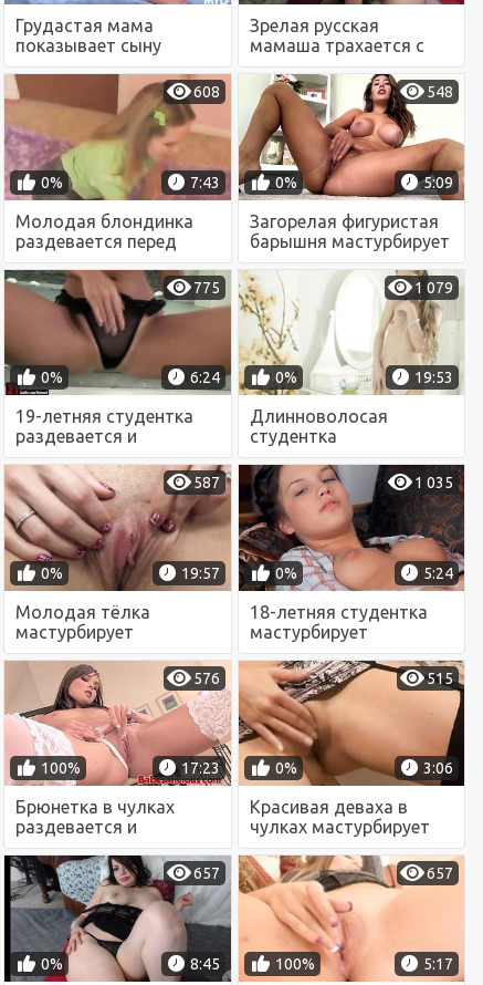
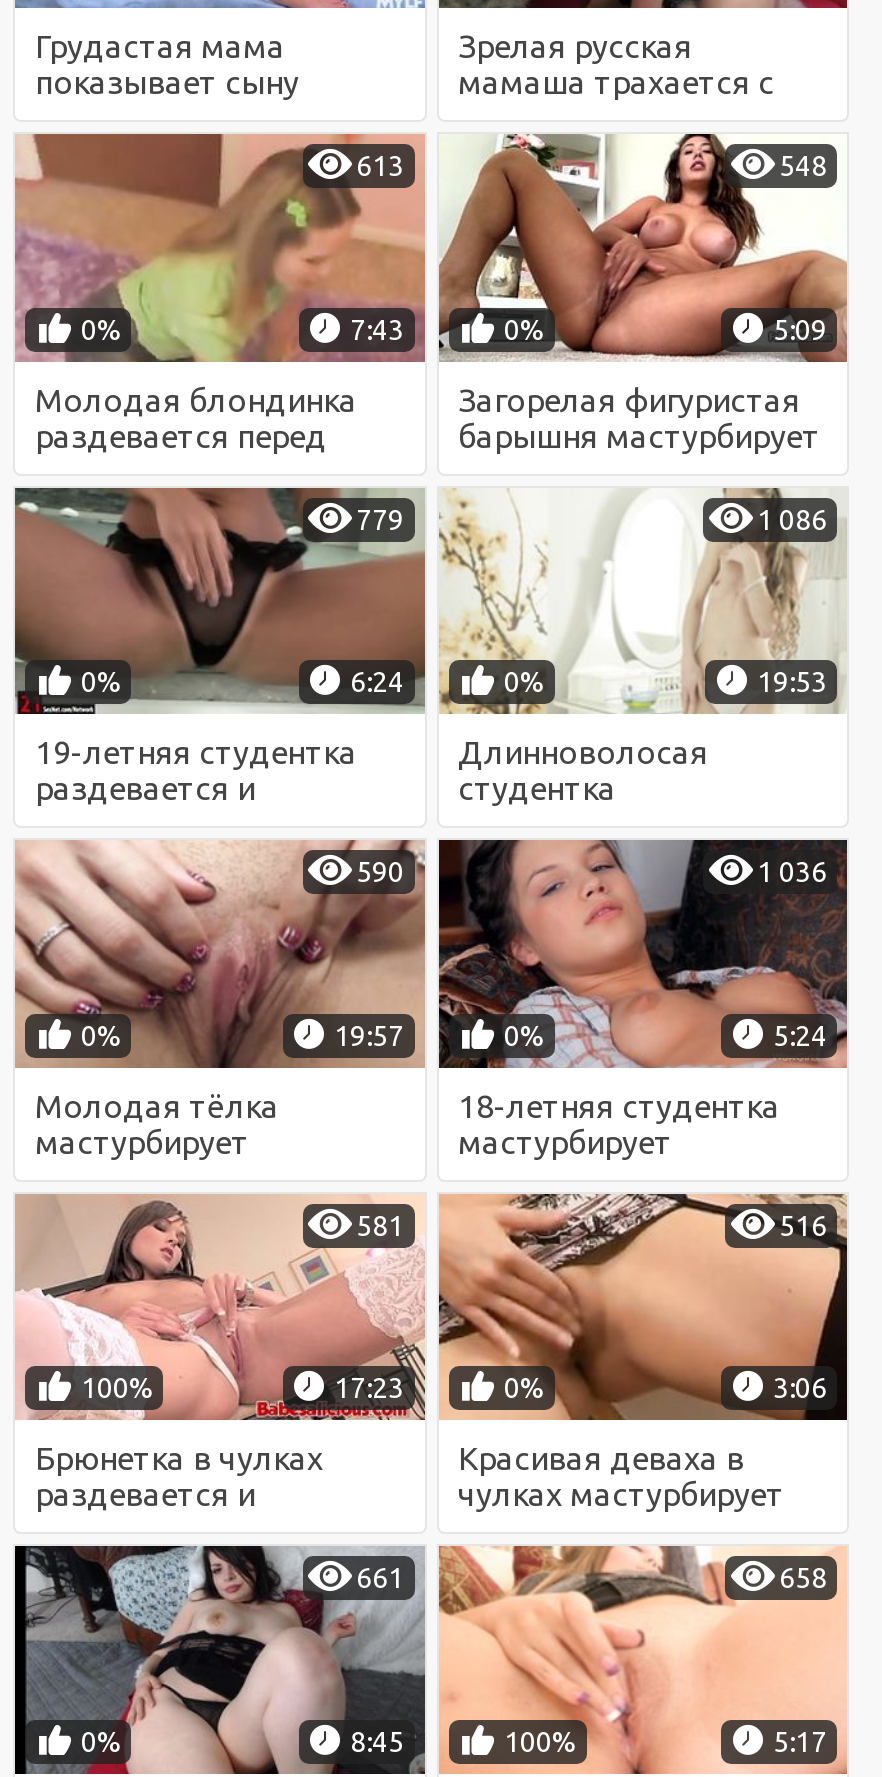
- 608
+ 613

- 775
+ 779

- 1 079
+ 1 086

- 587
+ 590

- 1 035
+ 1 036

- 576
+ 581

- 515
+ 516

- 657
+ 661

- 657
+ 658
